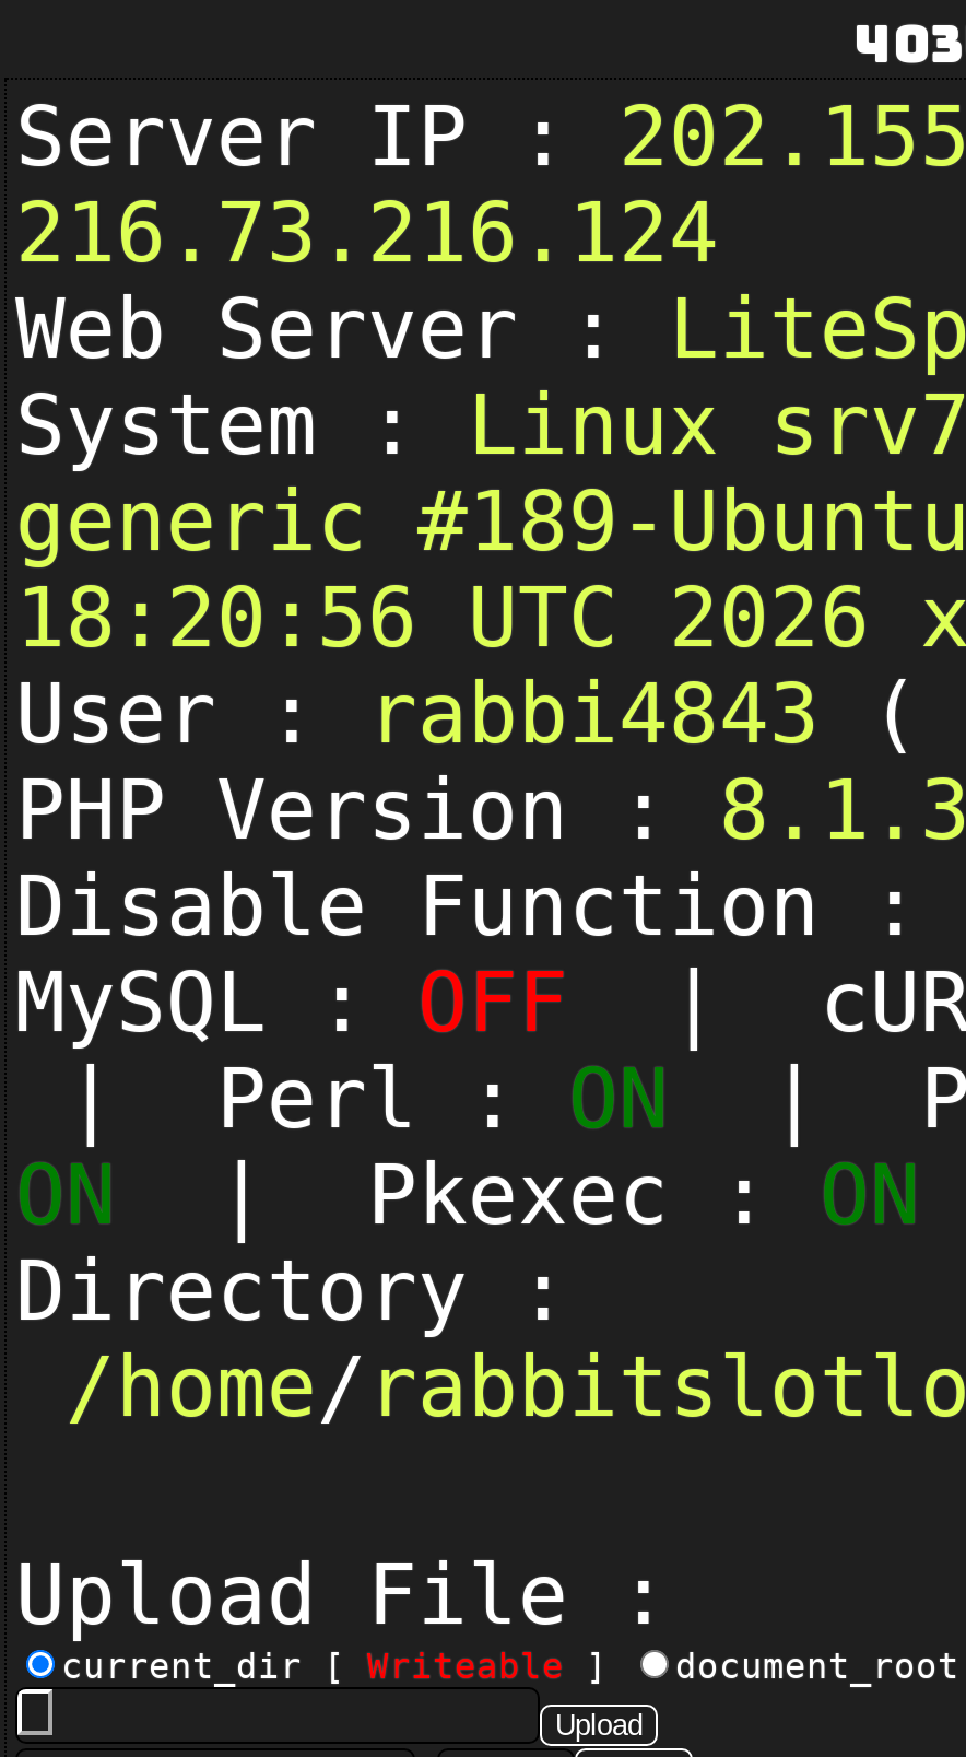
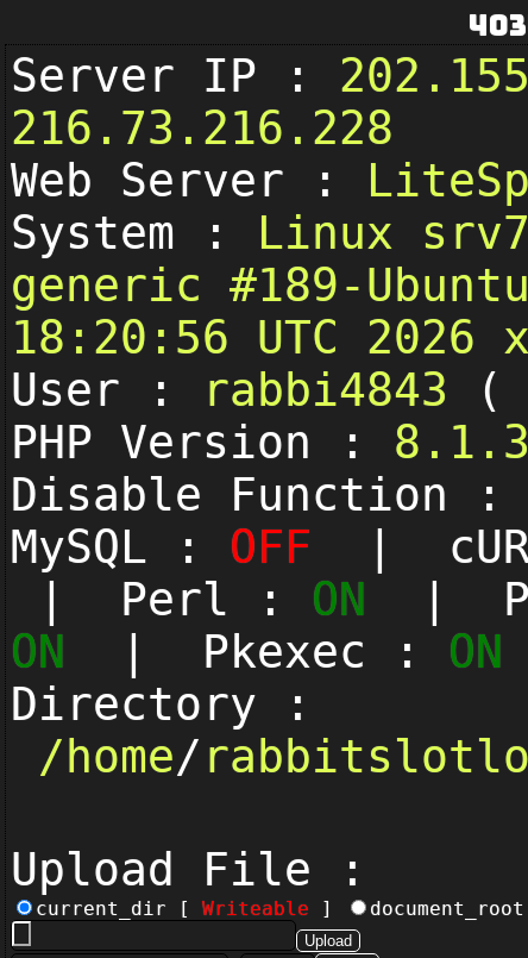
- 216.73.216.124
+ 216.73.216.228
